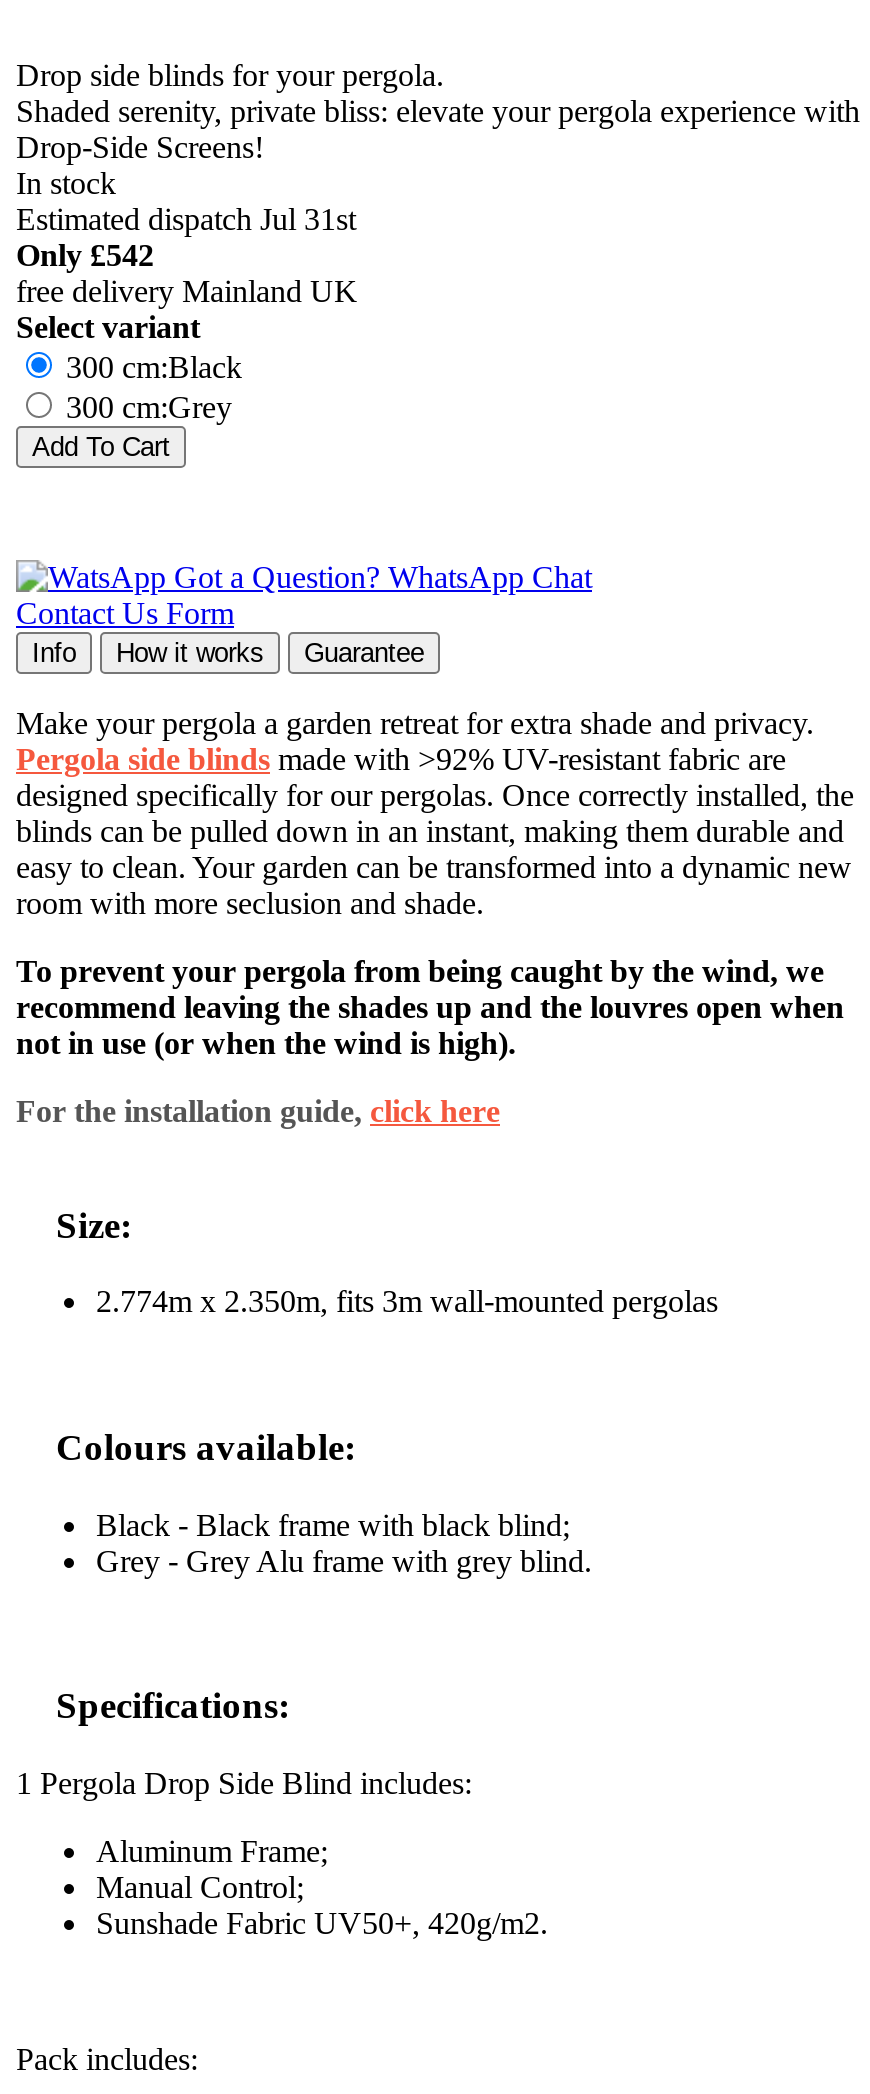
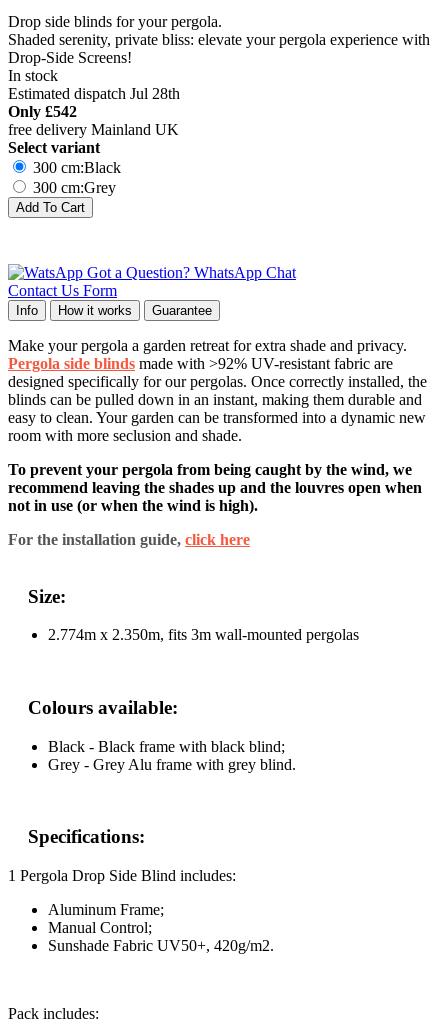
- Estimated dispatch Jul 31st
+ Estimated dispatch Jul 28th
